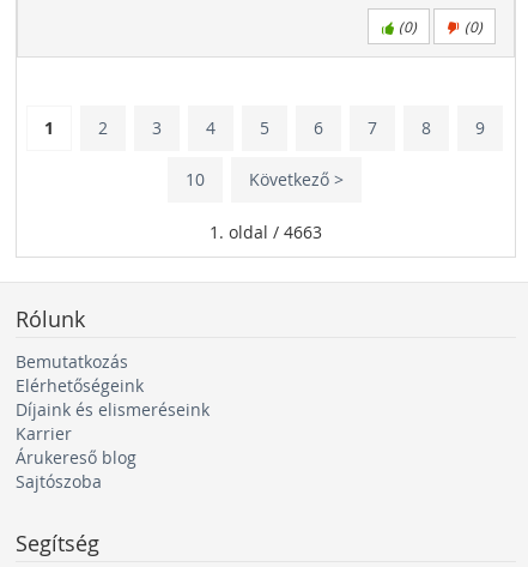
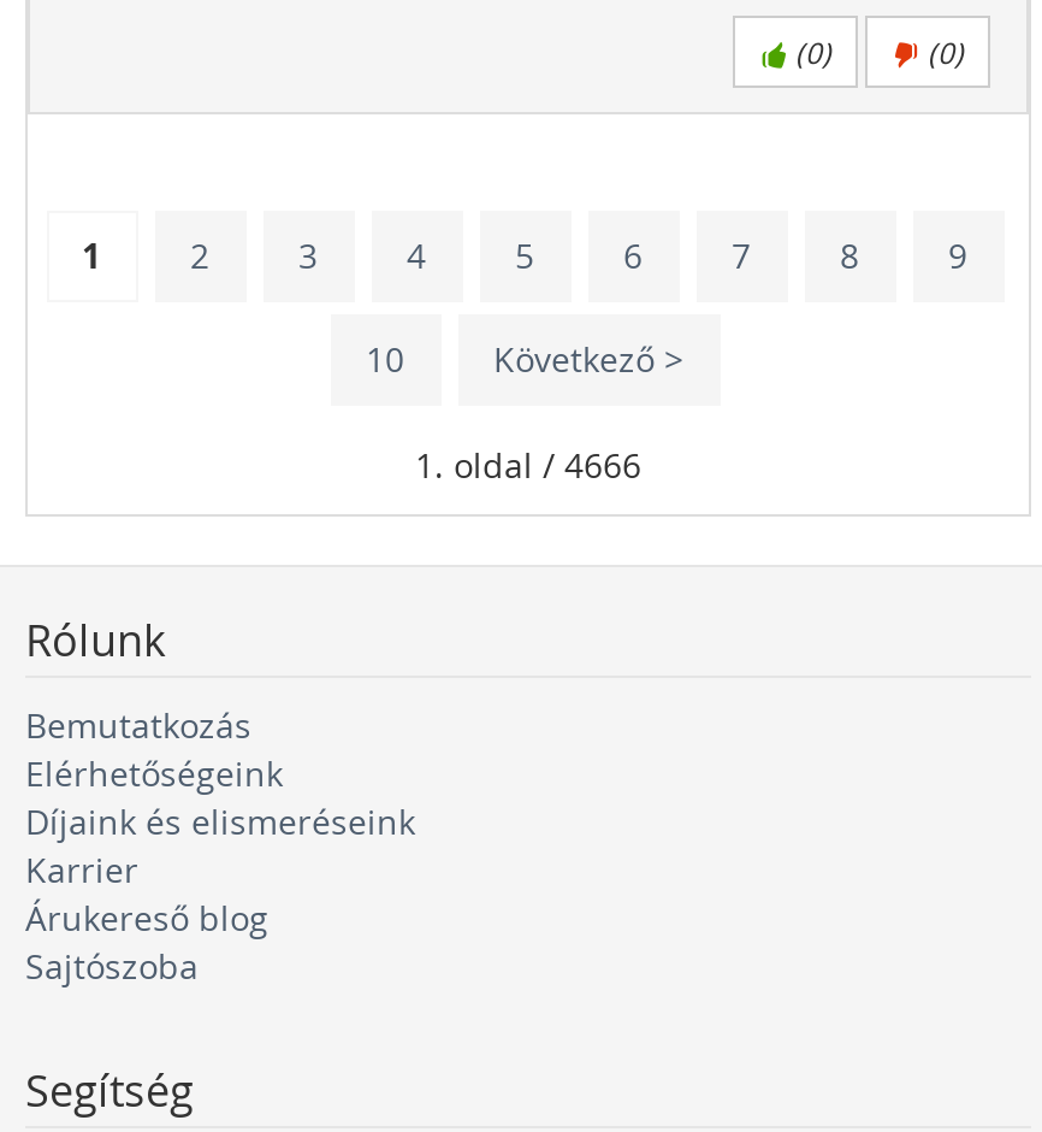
- 1. oldal / 4663
+ 1. oldal / 4666
